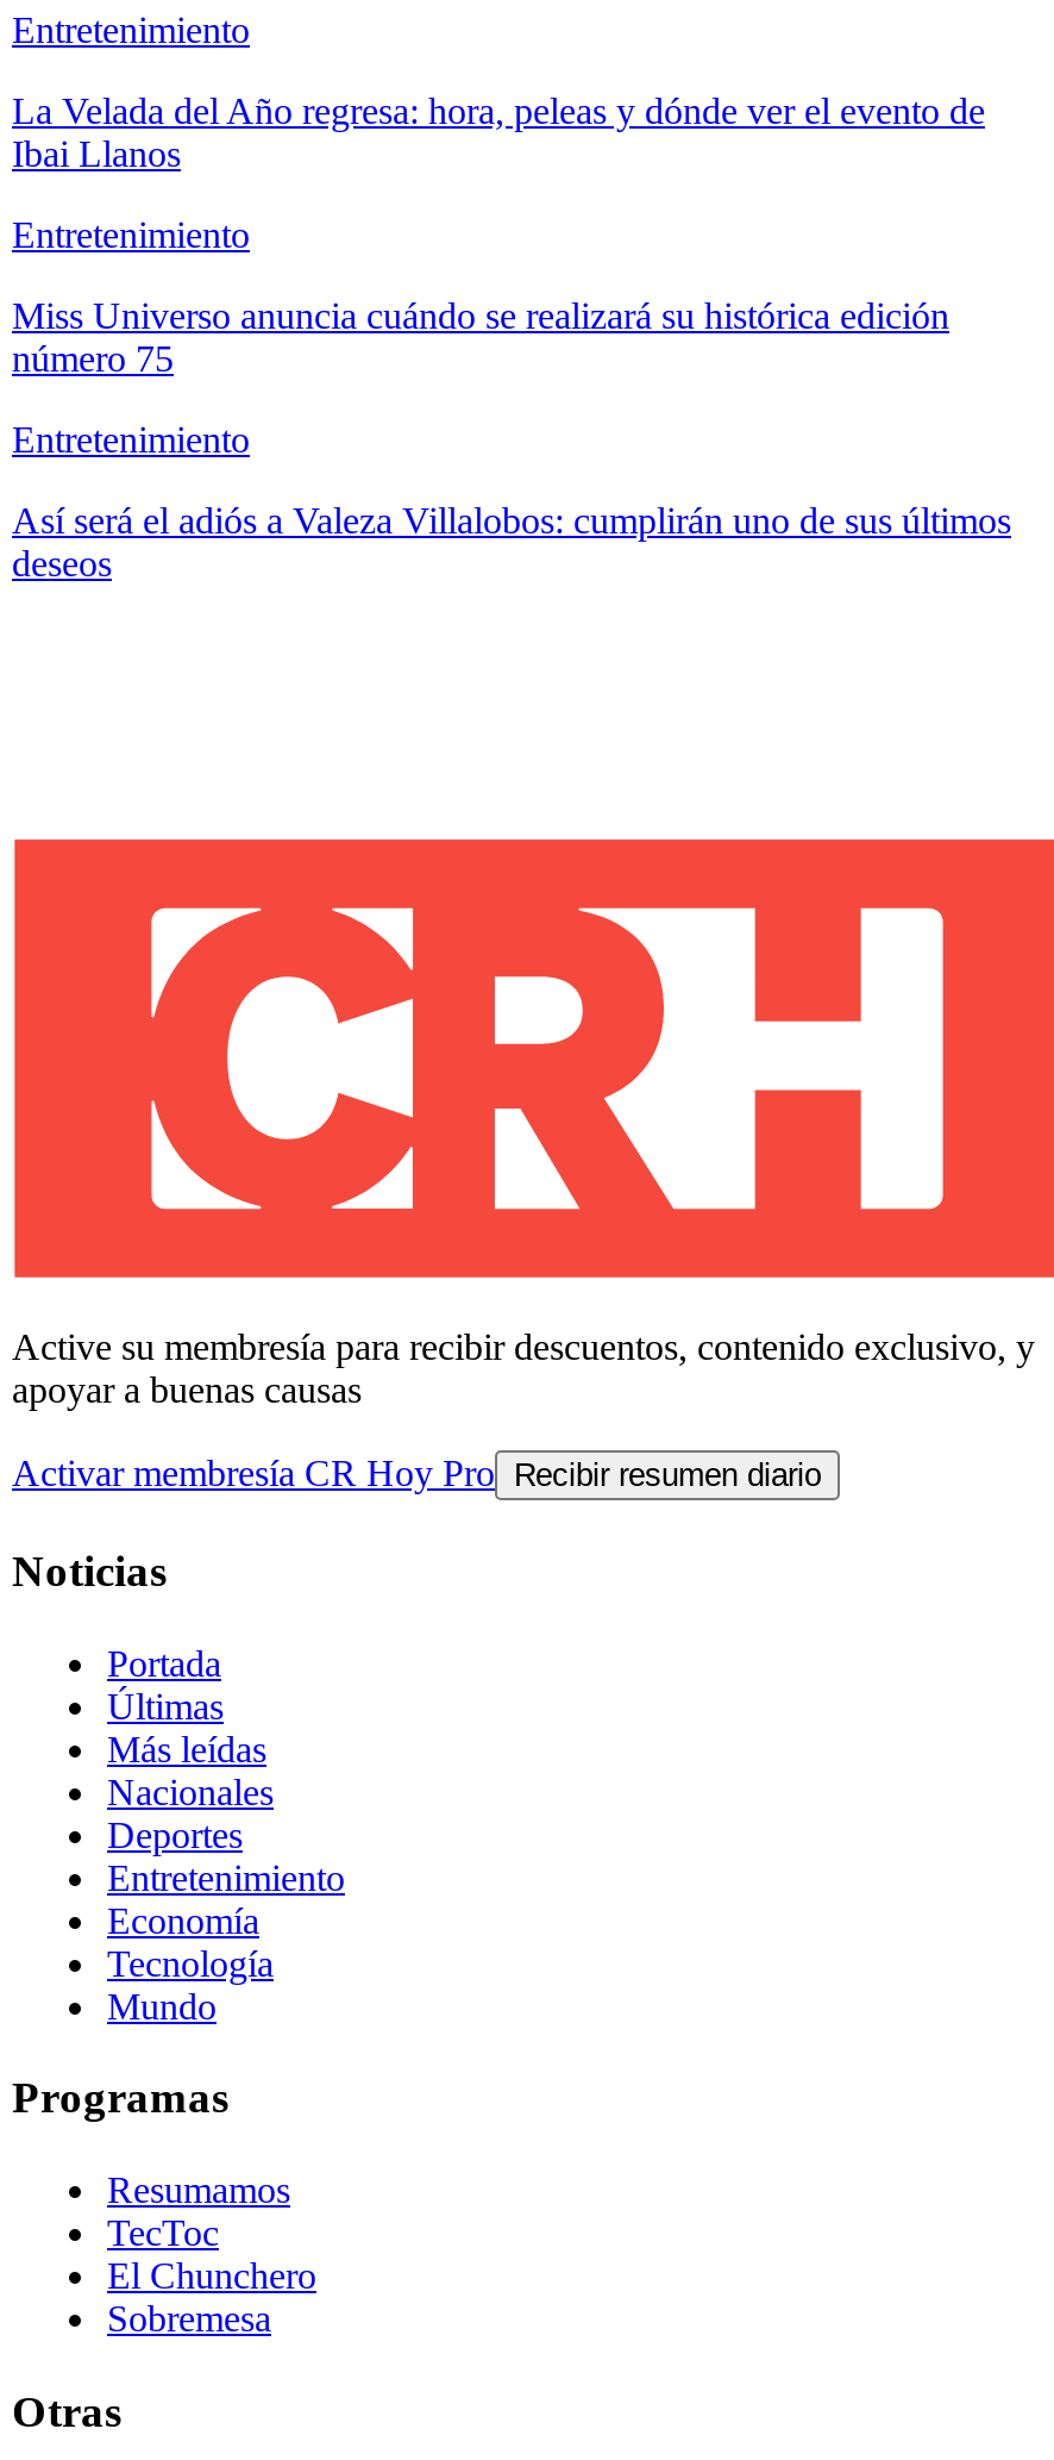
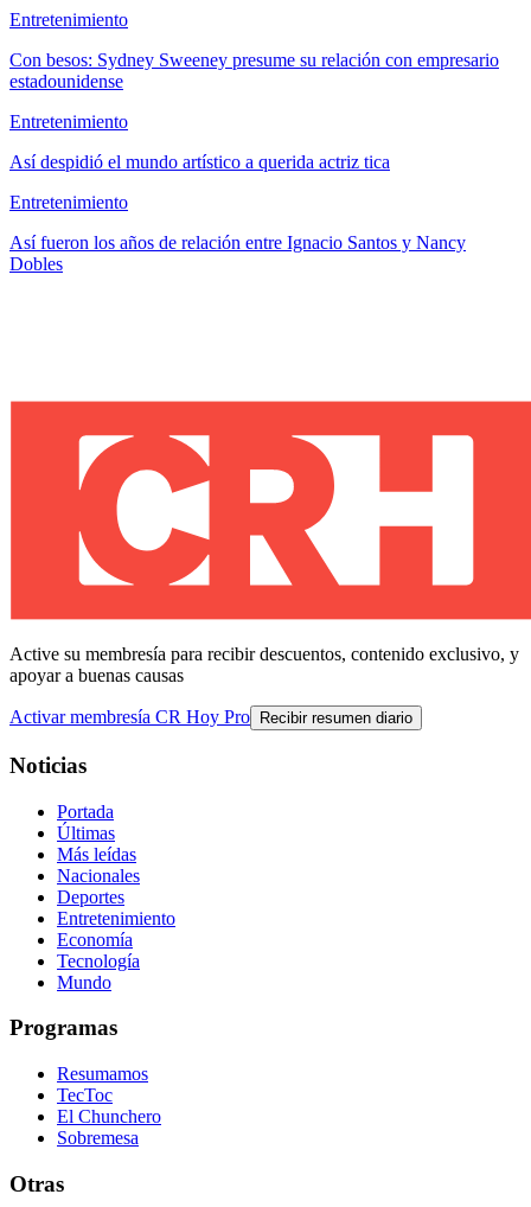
- La Velada del Año regresa: hora, peleas y dónde ver el evento de
- Ibai Llanos
+ Con besos: Sydney Sweeney presume su relación con empresario
+ estadounidense

- Miss Universo anuncia cuándo se realizará su histórica edición
- número 75
+ Así despidió el mundo artístico a querida actriz tica

- Así será el adiós a Valeza Villalobos: cumplirán uno de sus últimos
- deseos
+ Así fueron los años de relación entre Ignacio Santos y Nancy
+ Dobles
